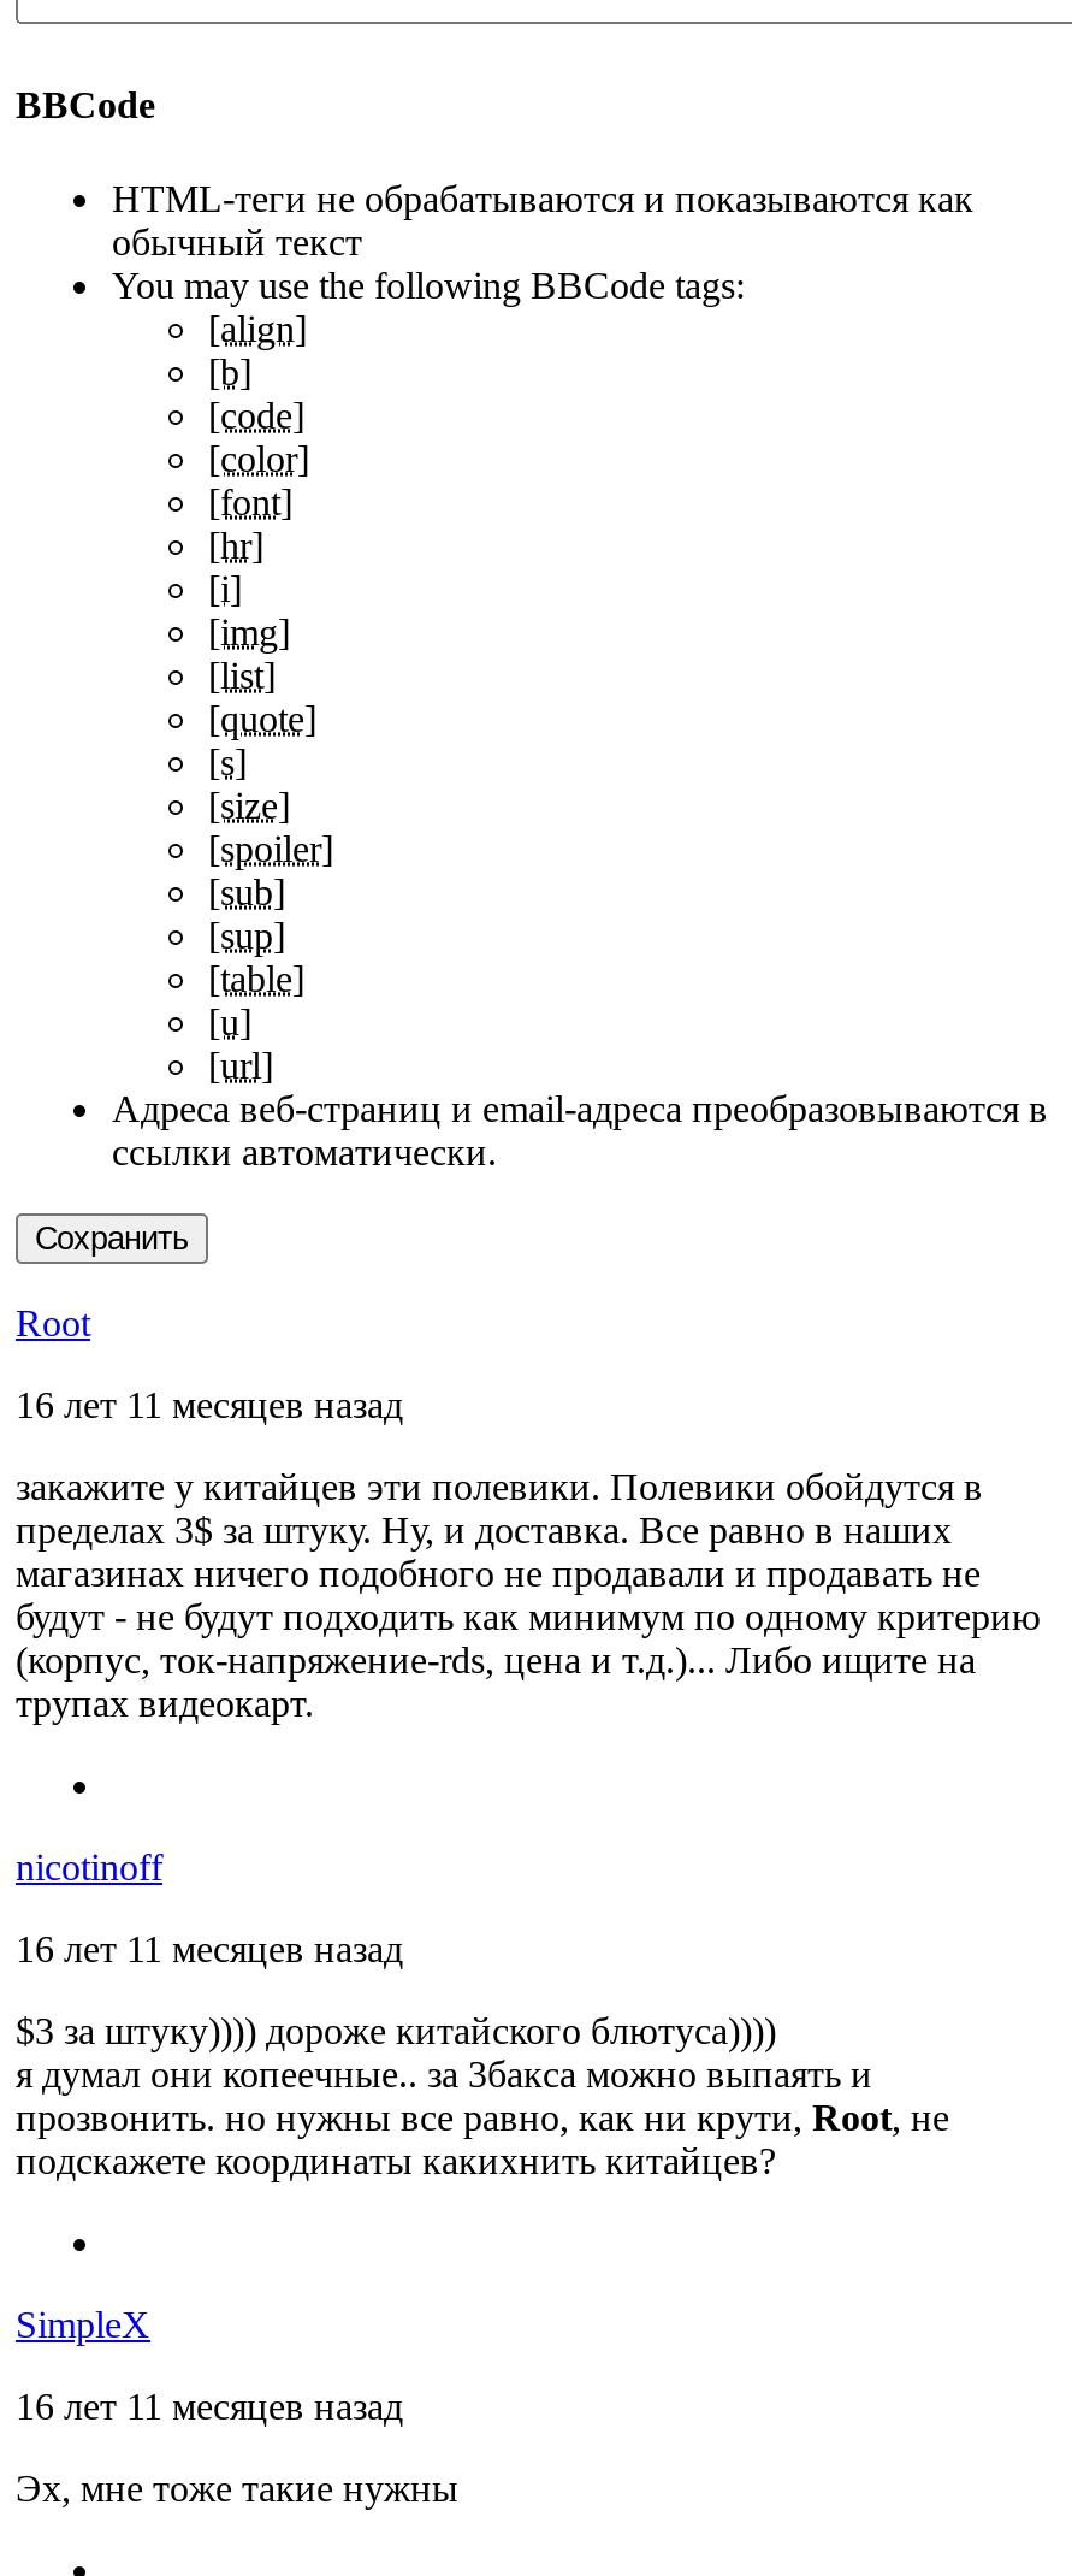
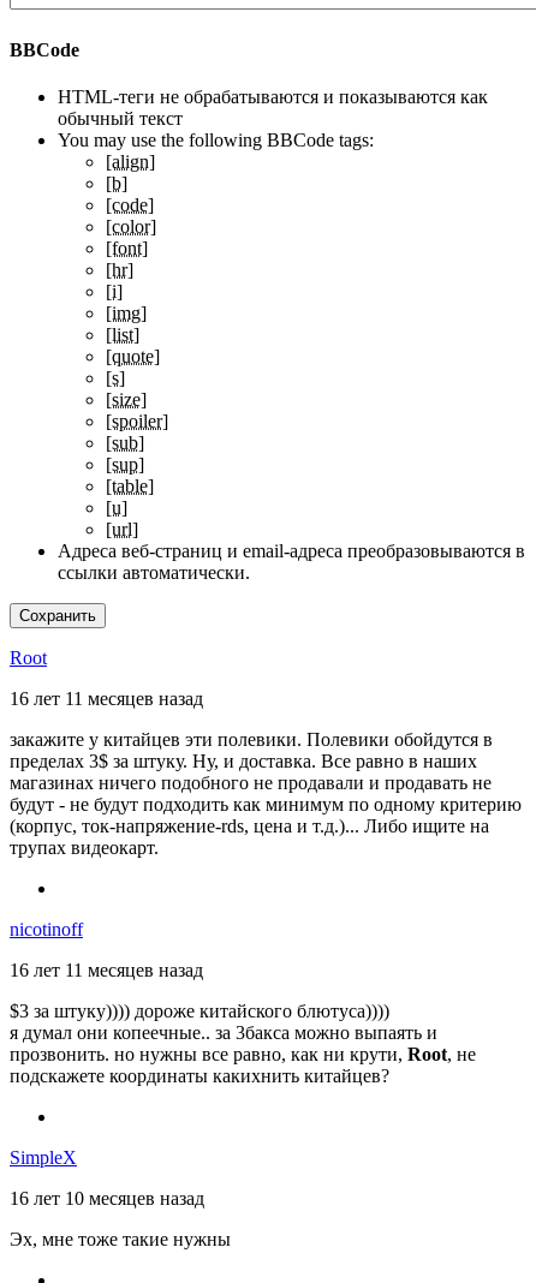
- 16 лет 11 месяцев назад
+ 16 лет 10 месяцев назад
